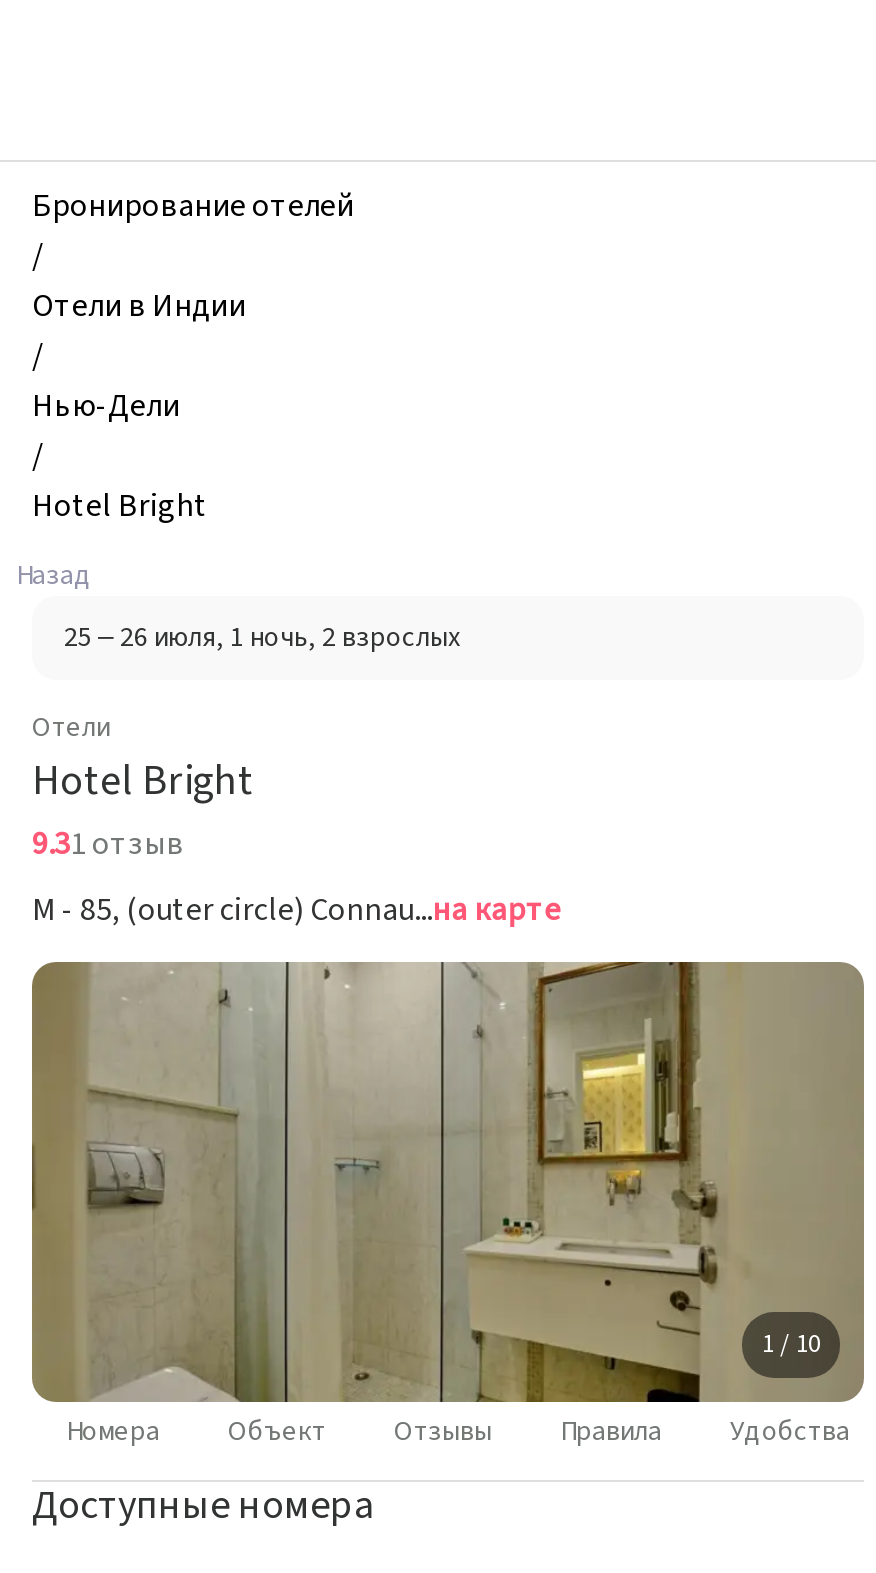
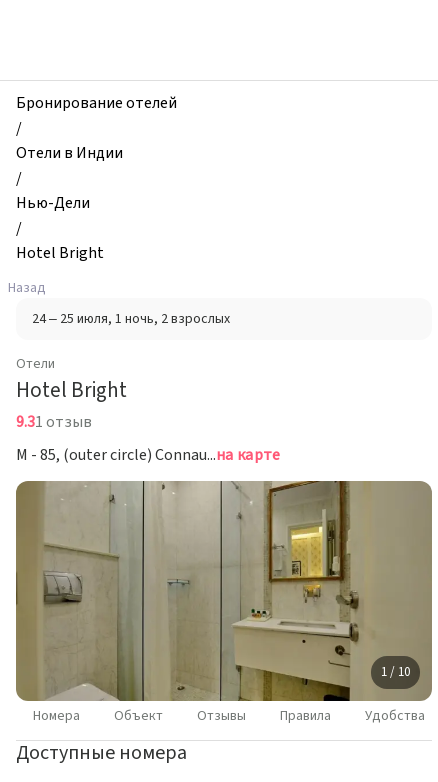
- 25 – 26 июля, 1 ночь, 2 взрослых
+ 24 – 25 июля, 1 ночь, 2 взрослых
